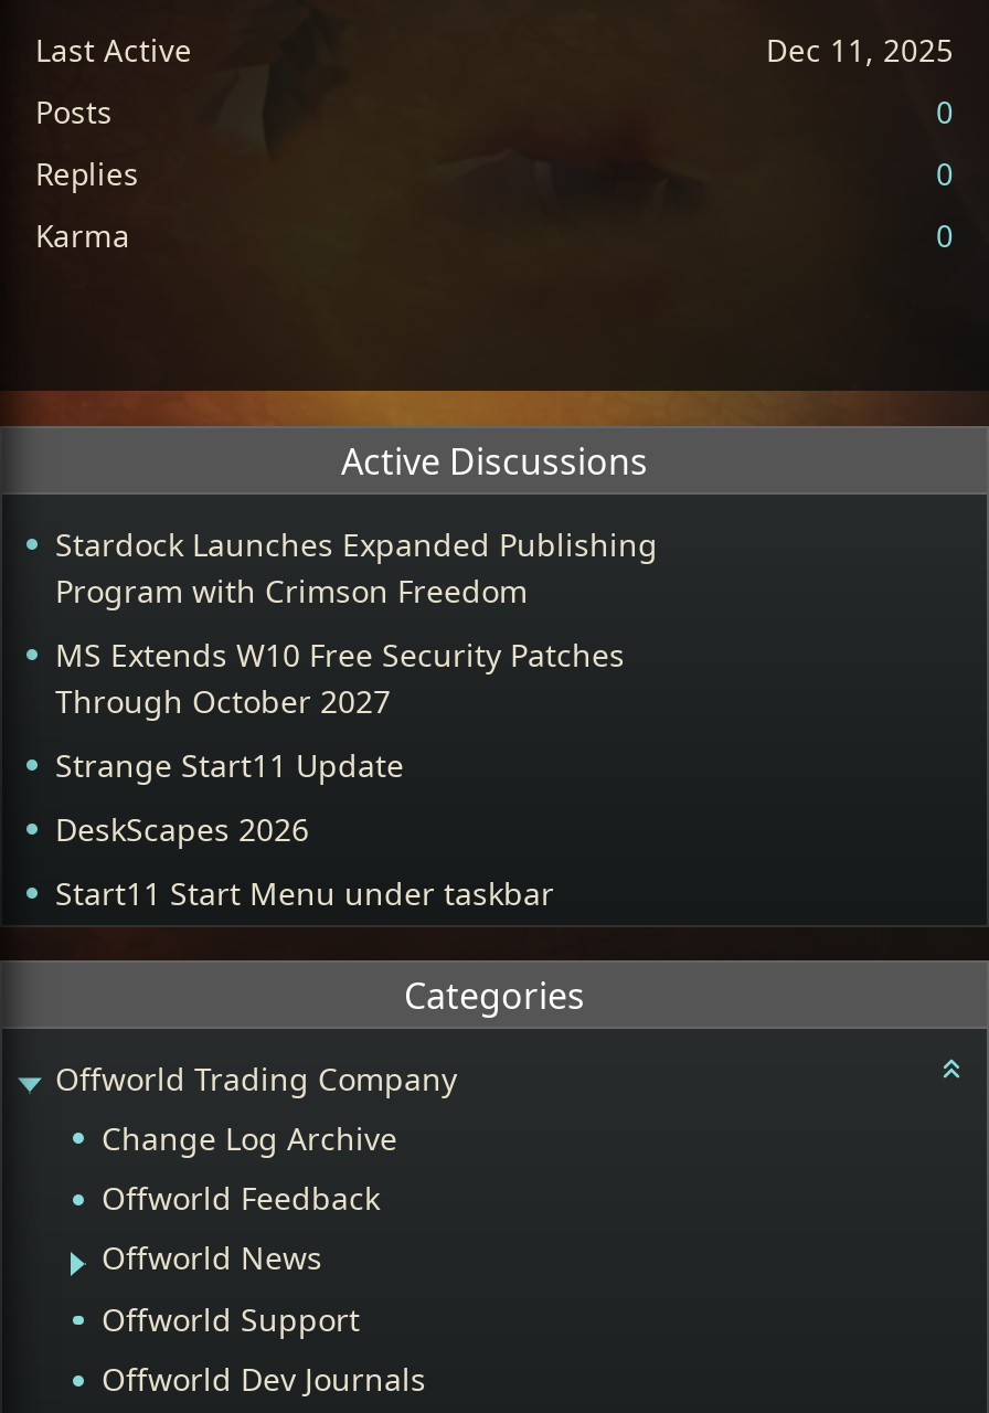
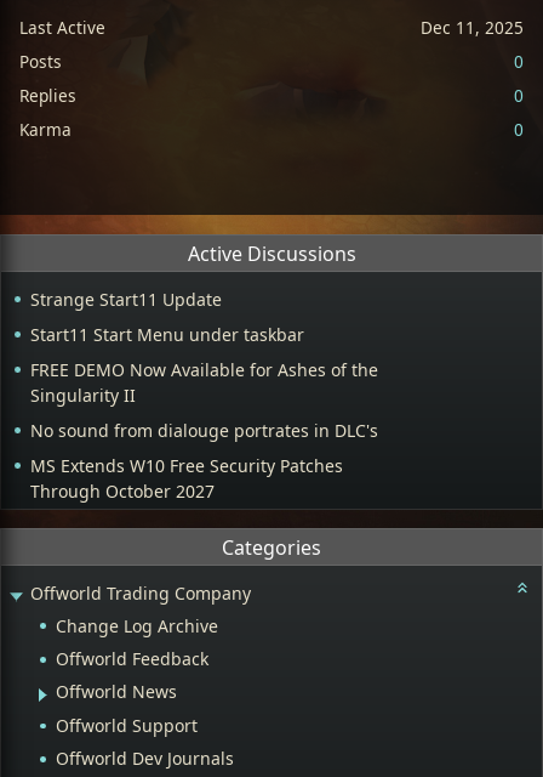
- Stardock Launches Expanded Publishing
- Program with Crimson Freedom
+ FREE DEMO Now Available for Ashes of the
+ Singularity II
+ No sound from dialouge portrates in DLC's

moved down: MS Extends W10 Free Security Patches | Through October 2027

moved up: Strange Start11 Update | Start11 Start Menu under taskbar

- DeskScapes 2026
